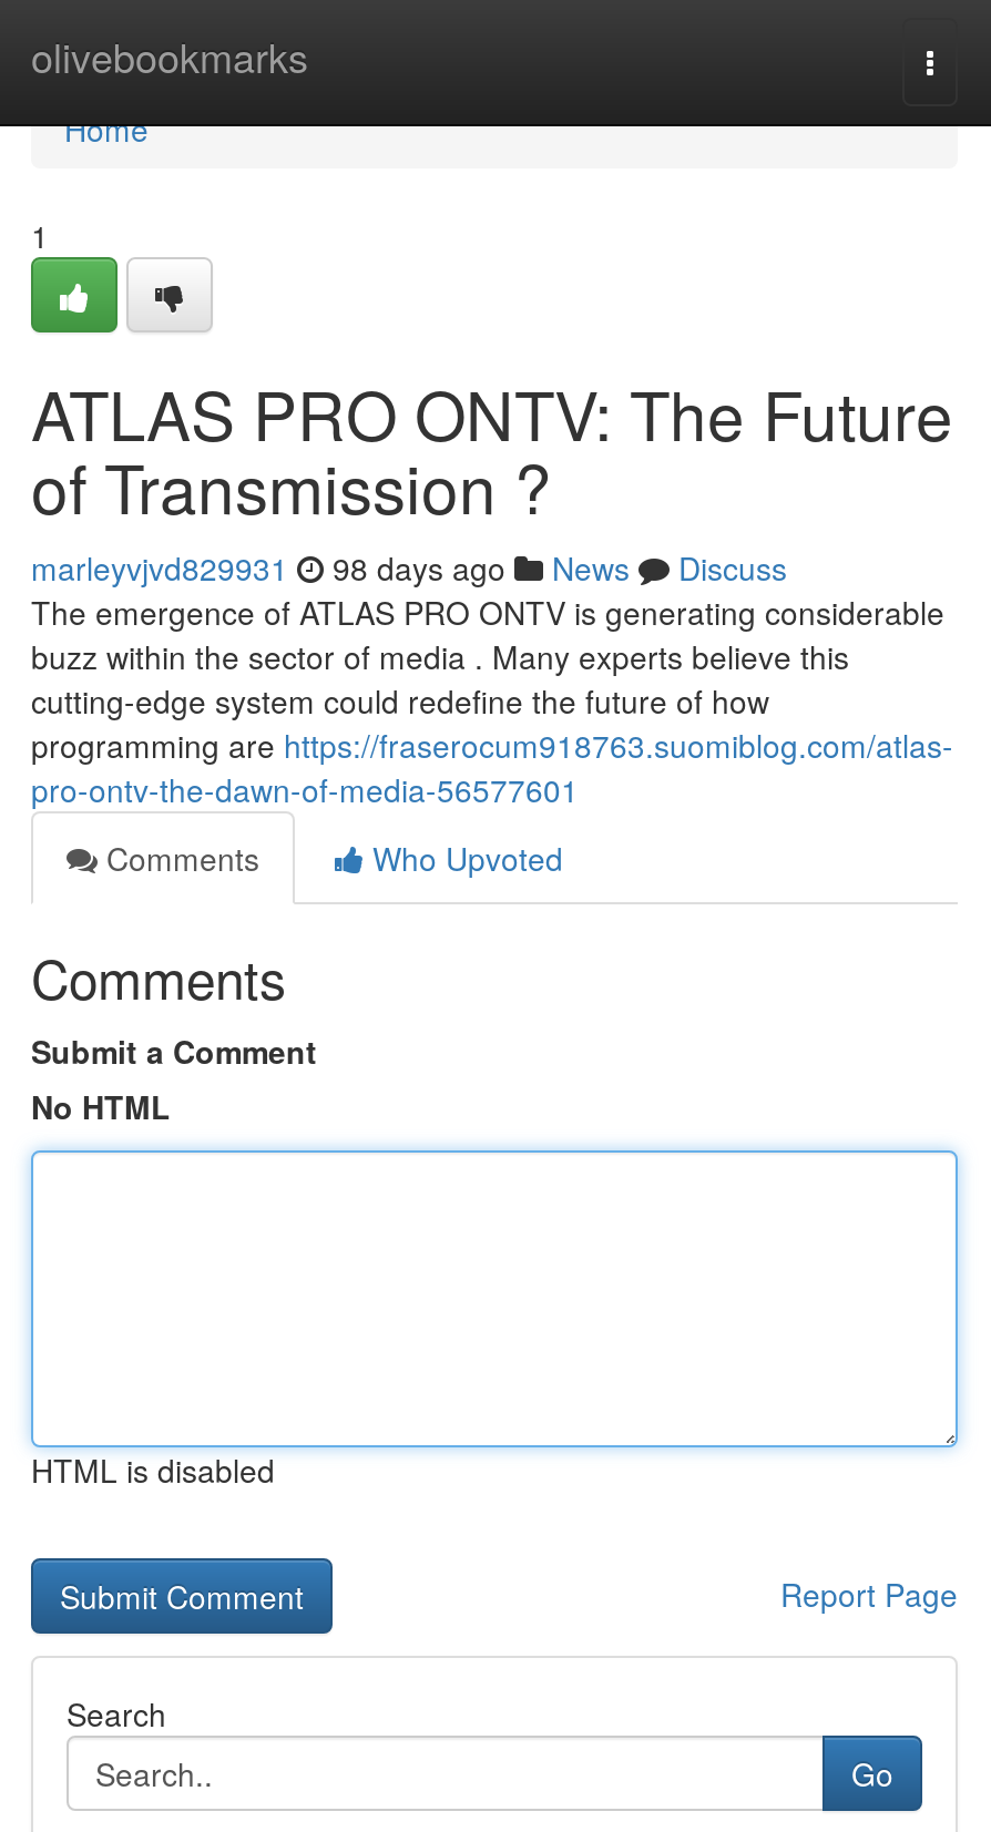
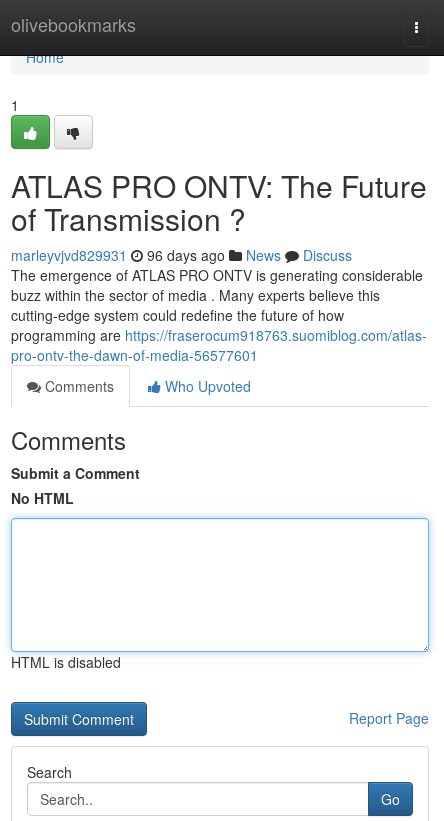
- marleyvjvd829931 98 days ago News Discuss
+ marleyvjvd829931 96 days ago News Discuss
